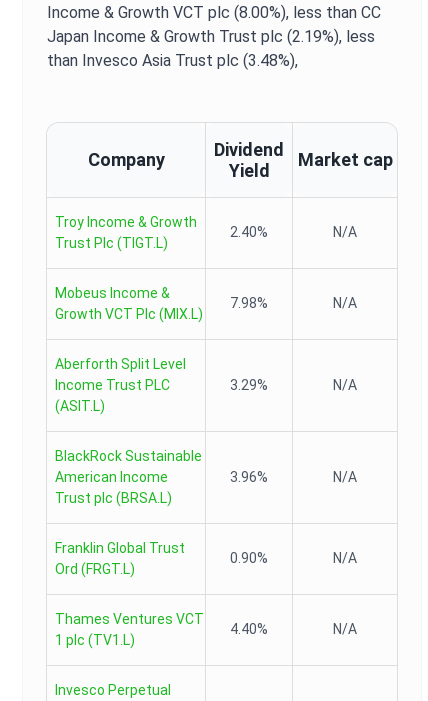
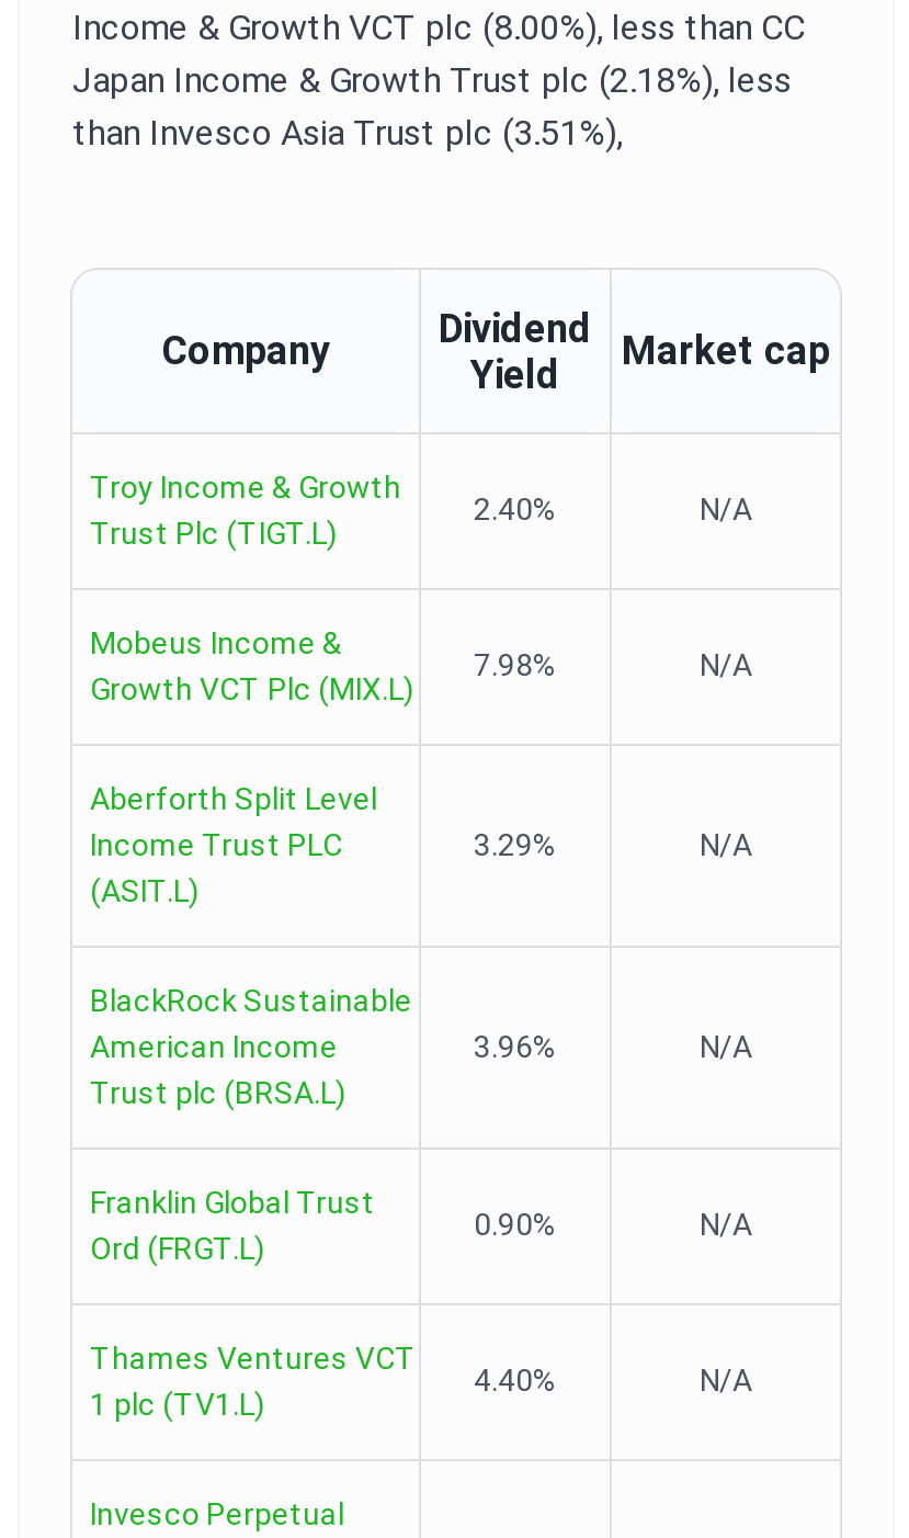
- Japan Income & Growth Trust plc (2.19%), less
+ Japan Income & Growth Trust plc (2.18%), less

- than Invesco Asia Trust plc (3.48%),
+ than Invesco Asia Trust plc (3.51%),
